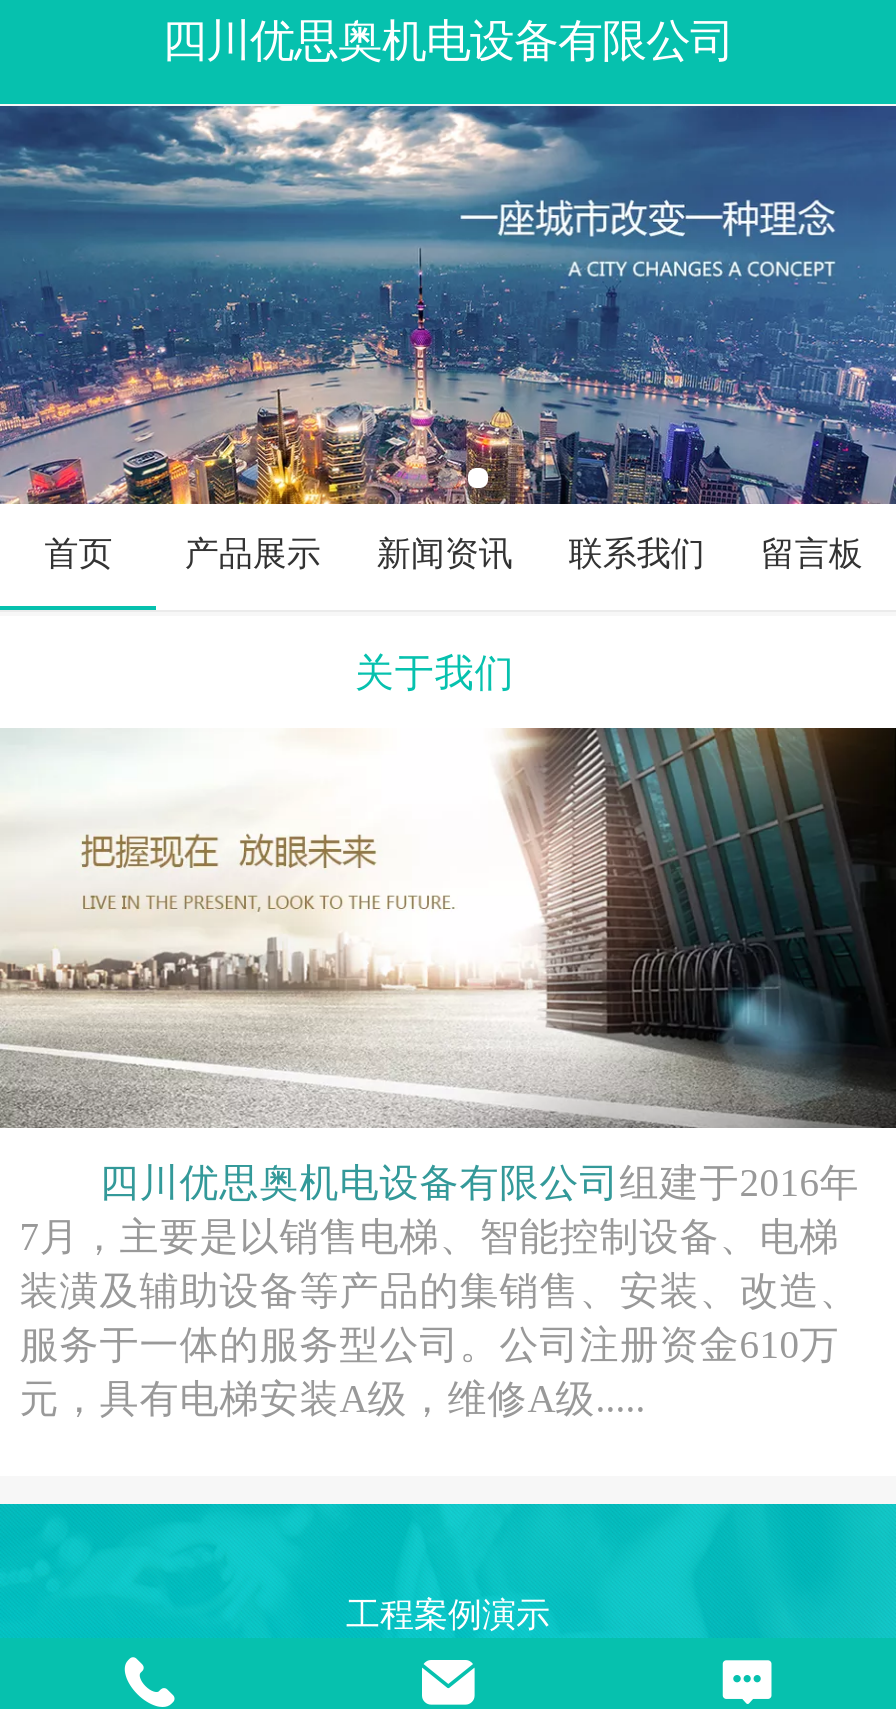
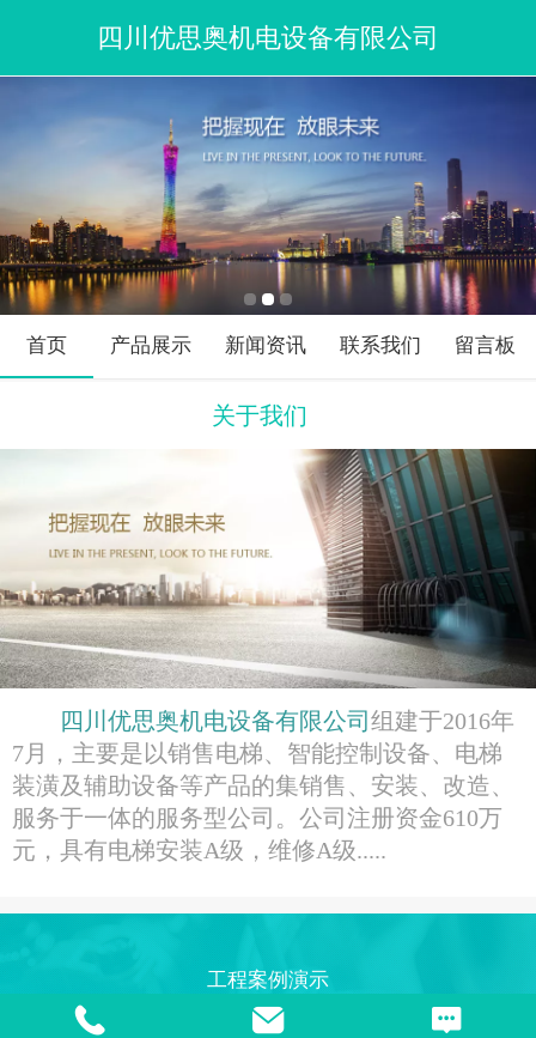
- [image]
+ [image]
